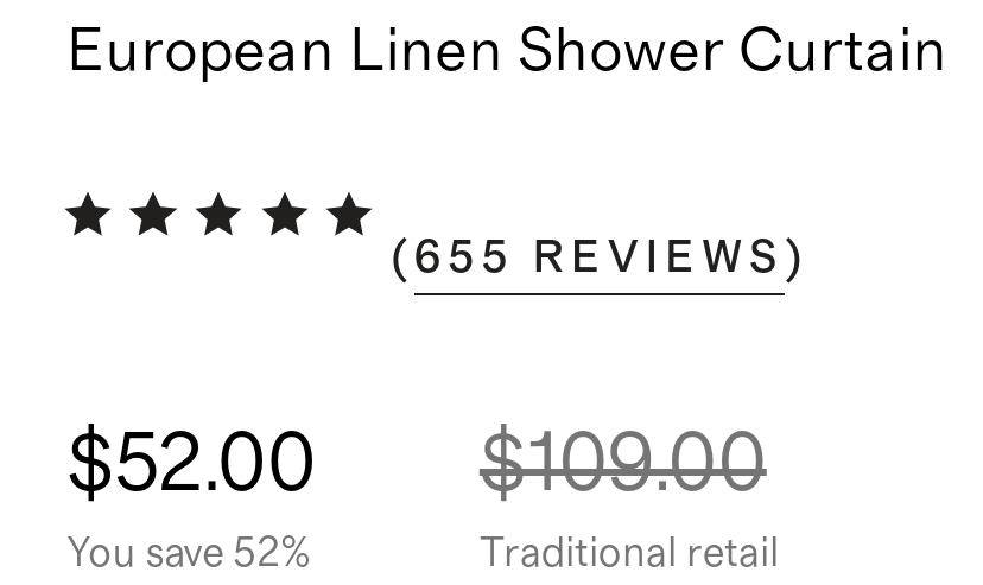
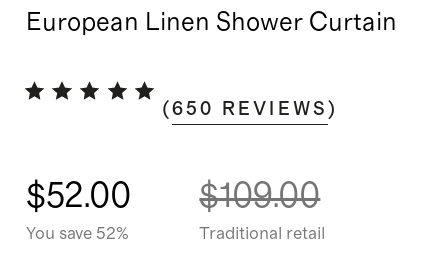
- (655 REVIEWS)
+ (650 REVIEWS)
